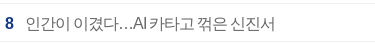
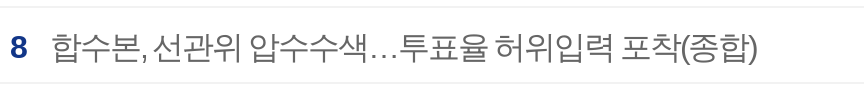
- 인간이 이겼다…AI 카타고 꺾은 신진서
+ 합수본, 선관위 압수수색…투표율 허위입력 포착(종합)
